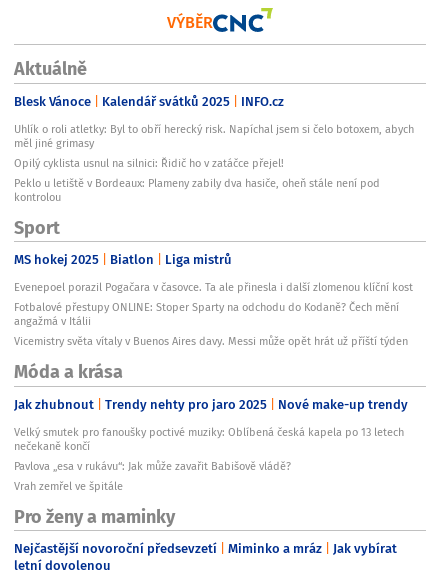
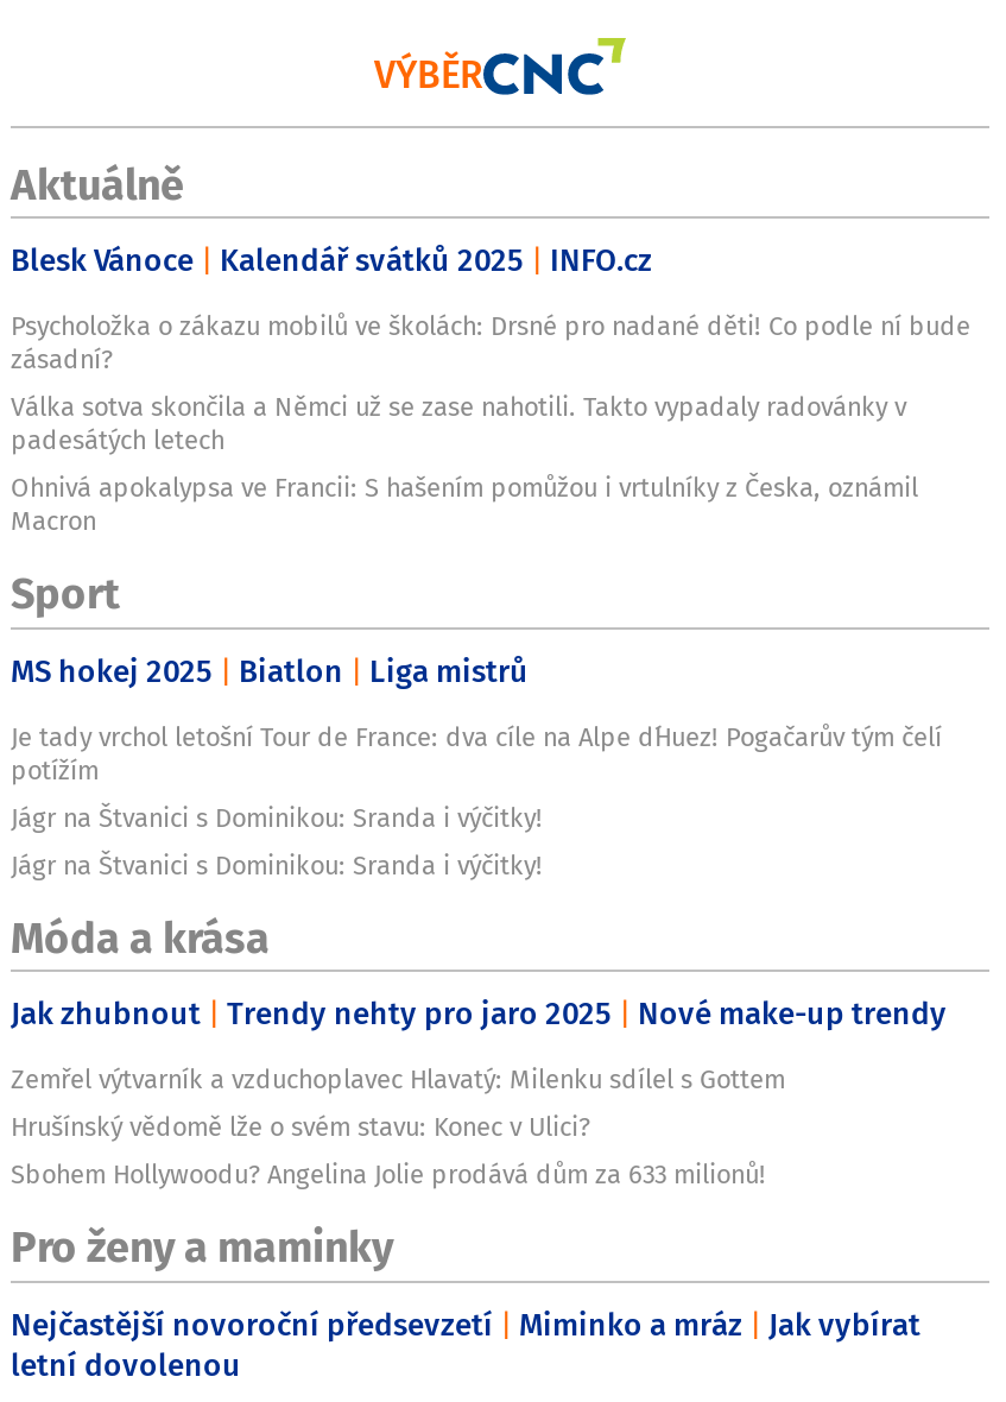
- Uhlík o roli atletky: Byl to obří herecký risk. Napíchal jsem si čelo botoxem, abych
- měl jiné grimasy
- Opilý cyklista usnul na silnici: Řidič ho v zatáčce přejel!
- Peklo u letiště v Bordeaux: Plameny zabily dva hasiče, oheň stále není pod
- kontrolou
+ Psycholožka o zákazu mobilů ve školách: Drsné pro nadané děti! Co podle ní bude
+ zásadní?
+ Válka sotva skončila a Němci už se zase nahotili. Takto vypadaly radovánky v
+ padesátých letech
+ Ohnivá apokalypsa ve Francii: S hašením pomůžou i vrtulníky z Česka, oznámil
+ Macron

- Evenepoel porazil Pogačara v časovce. Ta ale přinesla i další zlomenou klíční kost
- Fotbalové přestupy ONLINE: Stoper Sparty na odchodu do Kodaně? Čech mění
- angažmá v Itálii
- Vicemistry světa vítaly v Buenos Aires davy. Messi může opět hrát už příští týden
+ Je tady vrchol letošní Tour de France: dva cíle na Alpe d´Huez! Pogačarův tým čelí
+ potížím
+ Jágr na Štvanici s Dominikou: Sranda i výčitky!
+ Jágr na Štvanici s Dominikou: Sranda i výčitky!

- Velký smutek pro fanoušky poctivé muziky: Oblíbená česká kapela po 13 letech
- nečekaně končí
- Pavlova „esa v rukávu“: Jak může zavařit Babišově vládě?
- Vrah zemřel ve špitále
+ Zemřel výtvarník a vzduchoplavec Hlavatý: Milenku sdílel s Gottem
+ Hrušínský vědomě lže o svém stavu: Konec v Ulici?
+ Sbohem Hollywoodu? Angelina Jolie prodává dům za 633 milionů!
